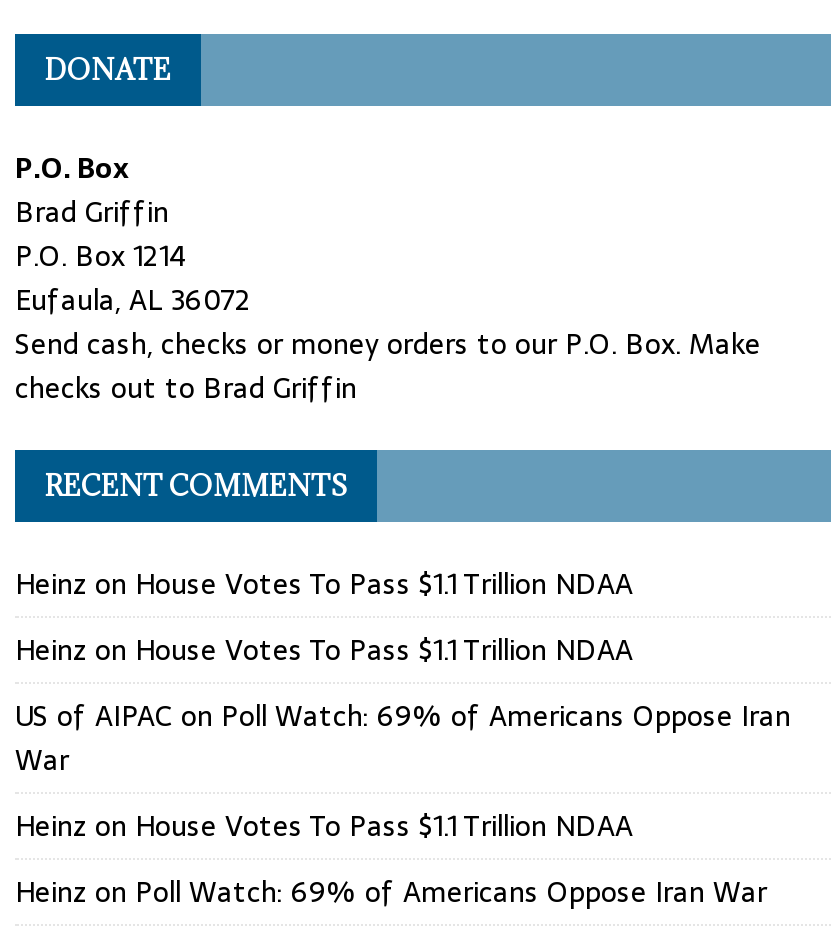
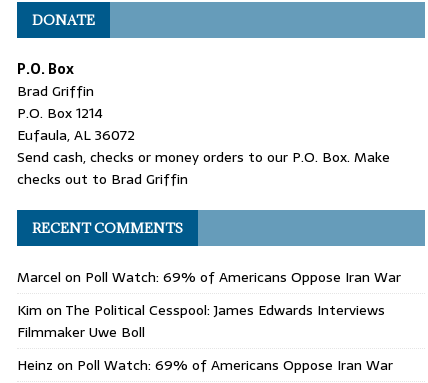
- Heinz on House Votes To Pass $1.1 Trillion NDAA
- Heinz on House Votes To Pass $1.1 Trillion NDAA
- US of AIPAC on Poll Watch: 69% of Americans Oppose Iran
- War
- Heinz on House Votes To Pass $1.1 Trillion NDAA
+ Marcel on Poll Watch: 69% of Americans Oppose Iran War
+ Kim on The Political Cesspool: James Edwards Interviews
+ Filmmaker Uwe Boll
